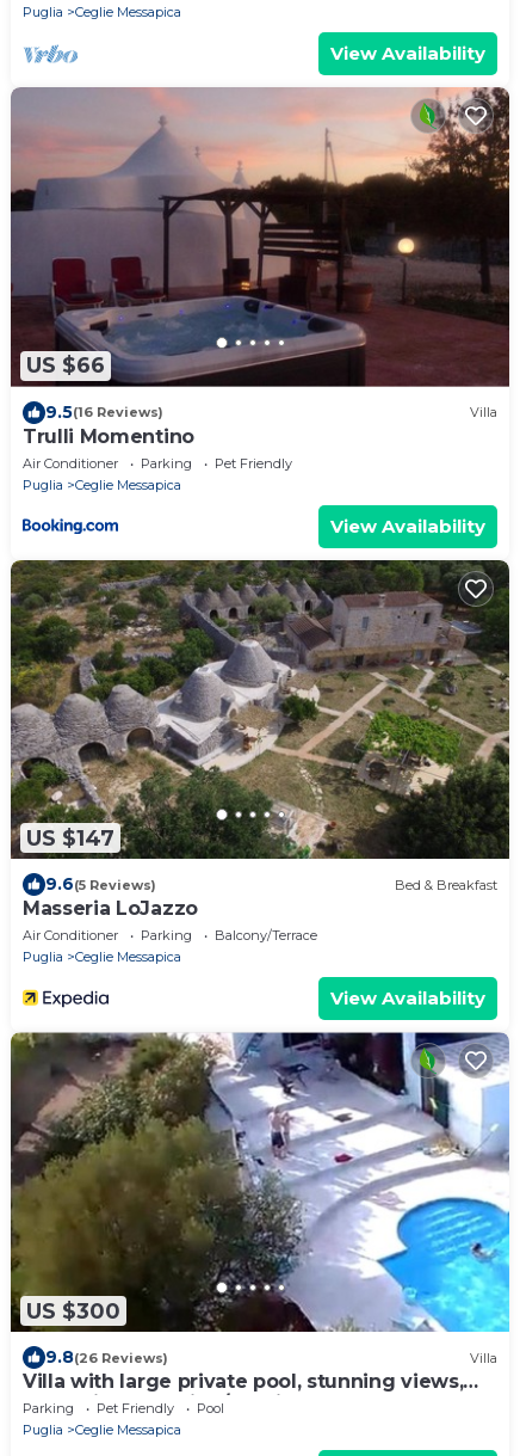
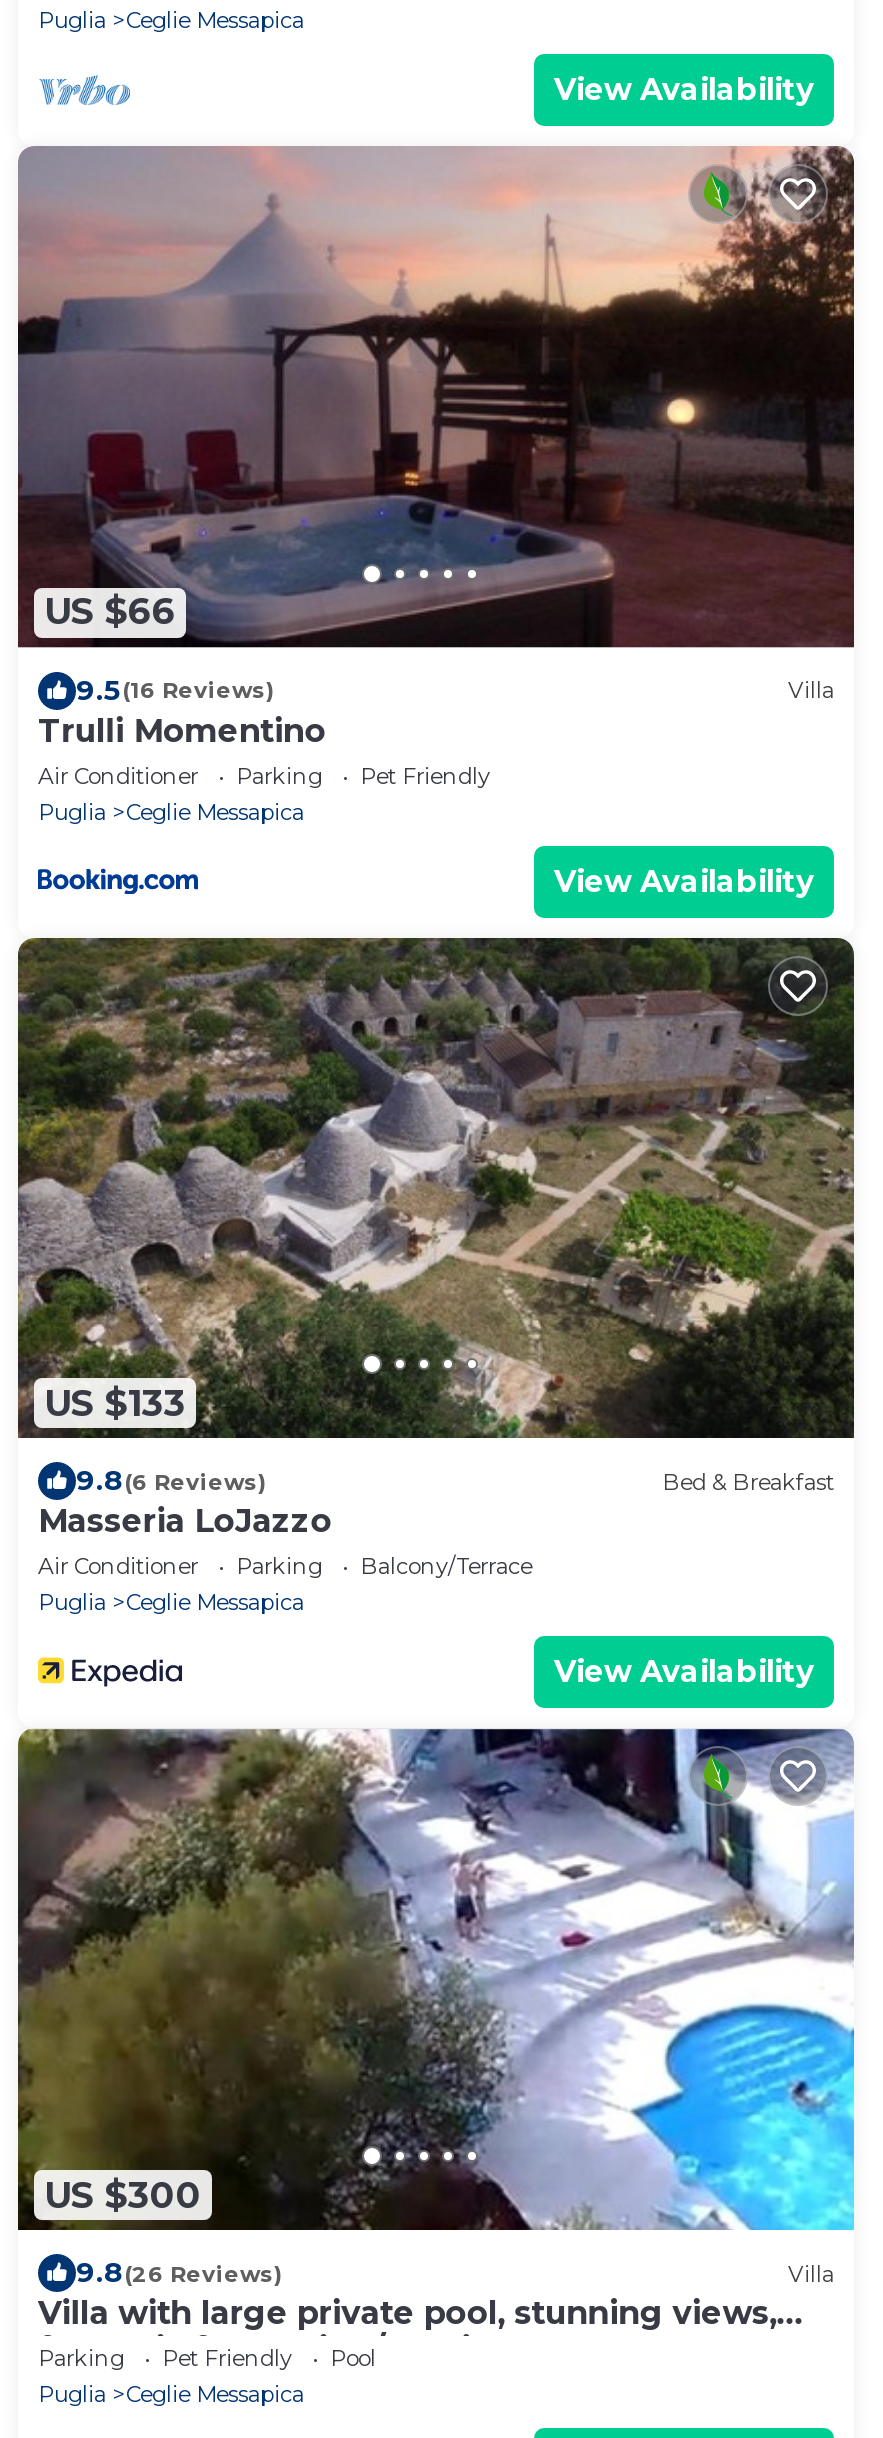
- US $147
+ US $133

- 9.6(5 Reviews)
+ 9.8(6 Reviews)
